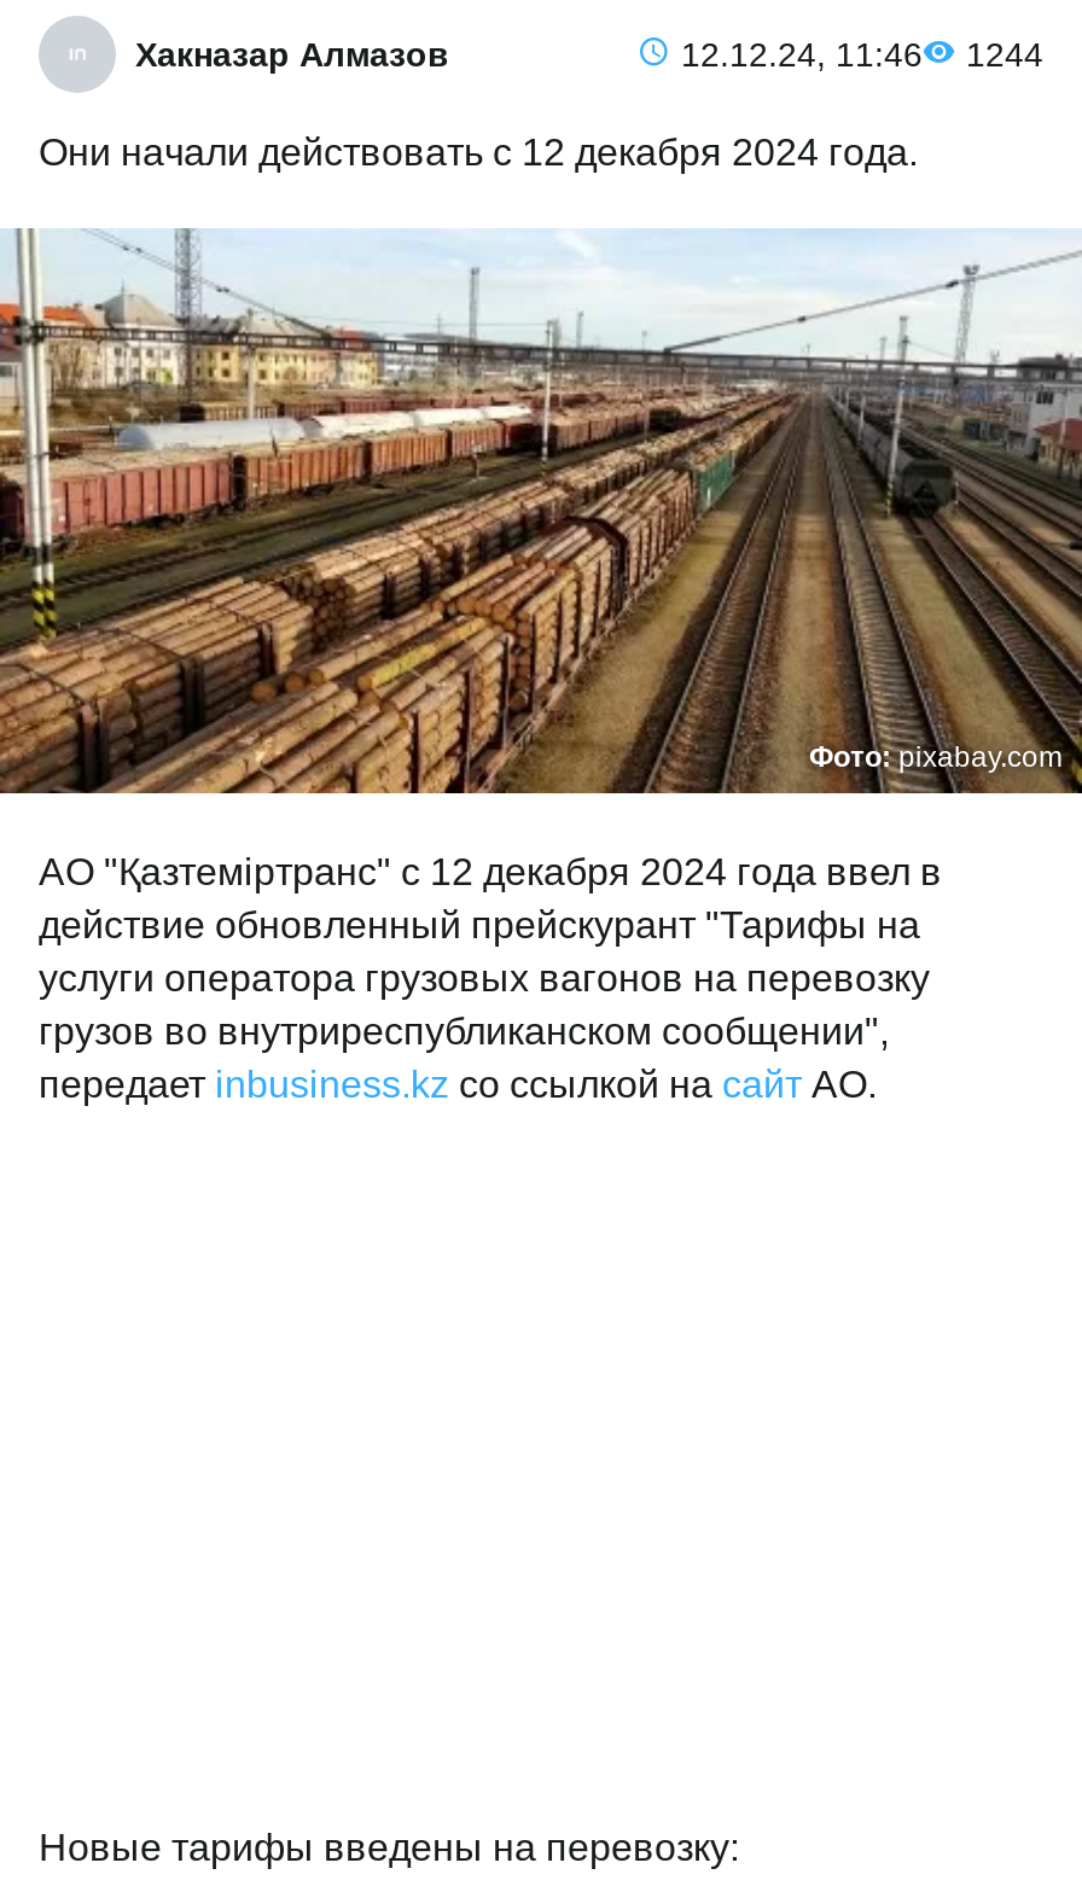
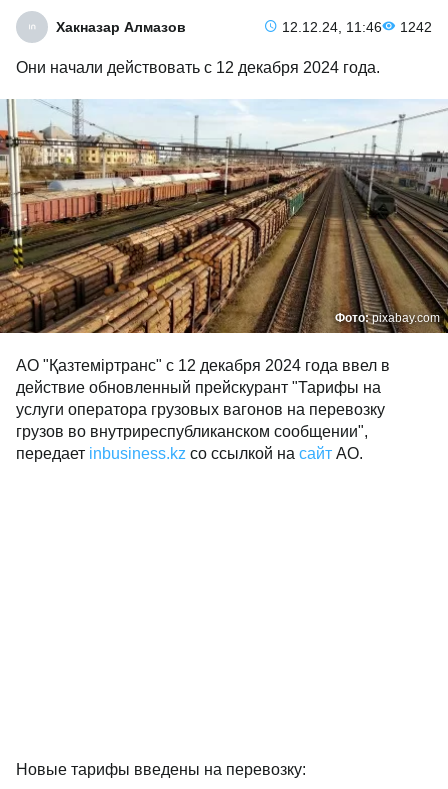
- 12.12.24, 11:46 1244
+ 12.12.24, 11:46 1242
